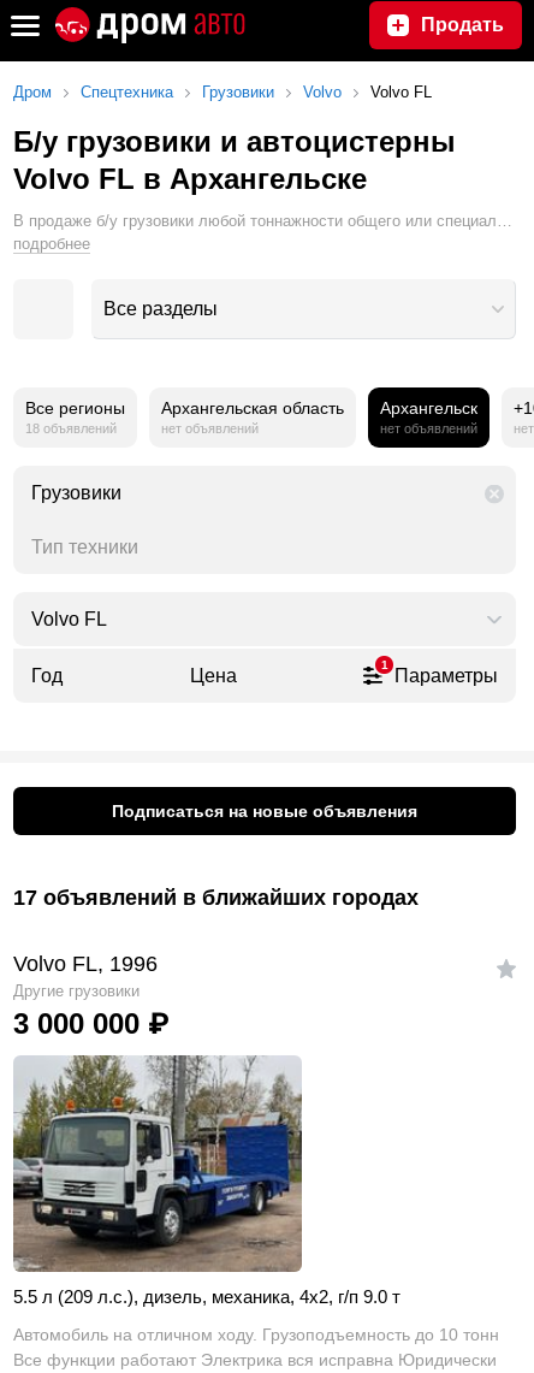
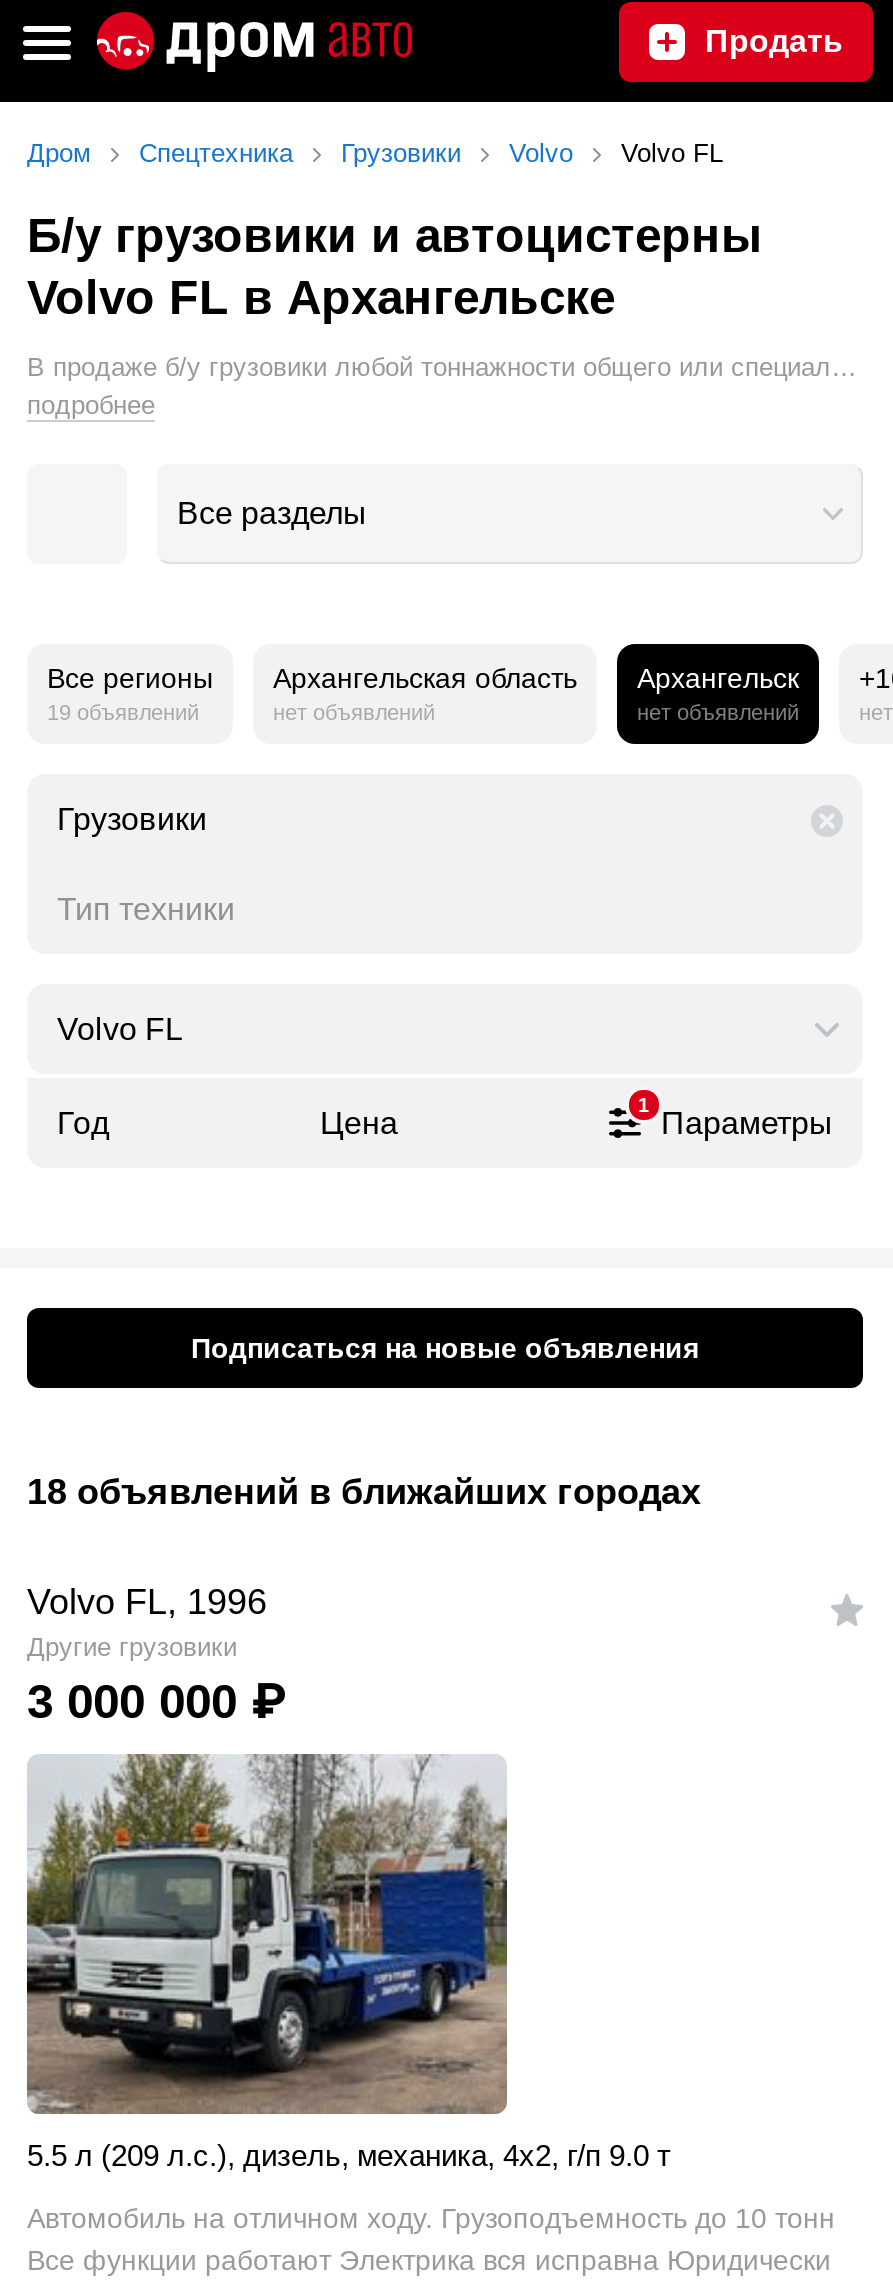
- 18 объявлений
+ 19 объявлений

- 17 объявлений в ближайших городах
+ 18 объявлений в ближайших городах
